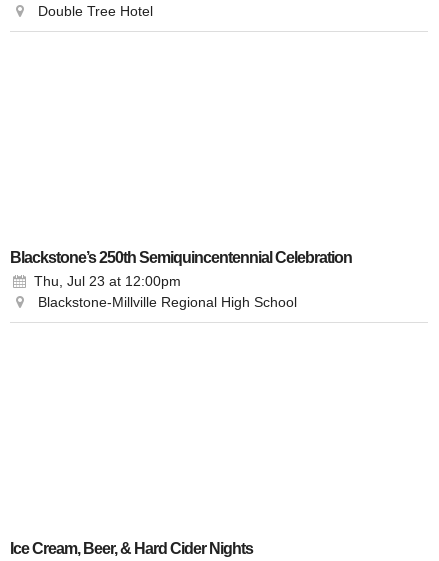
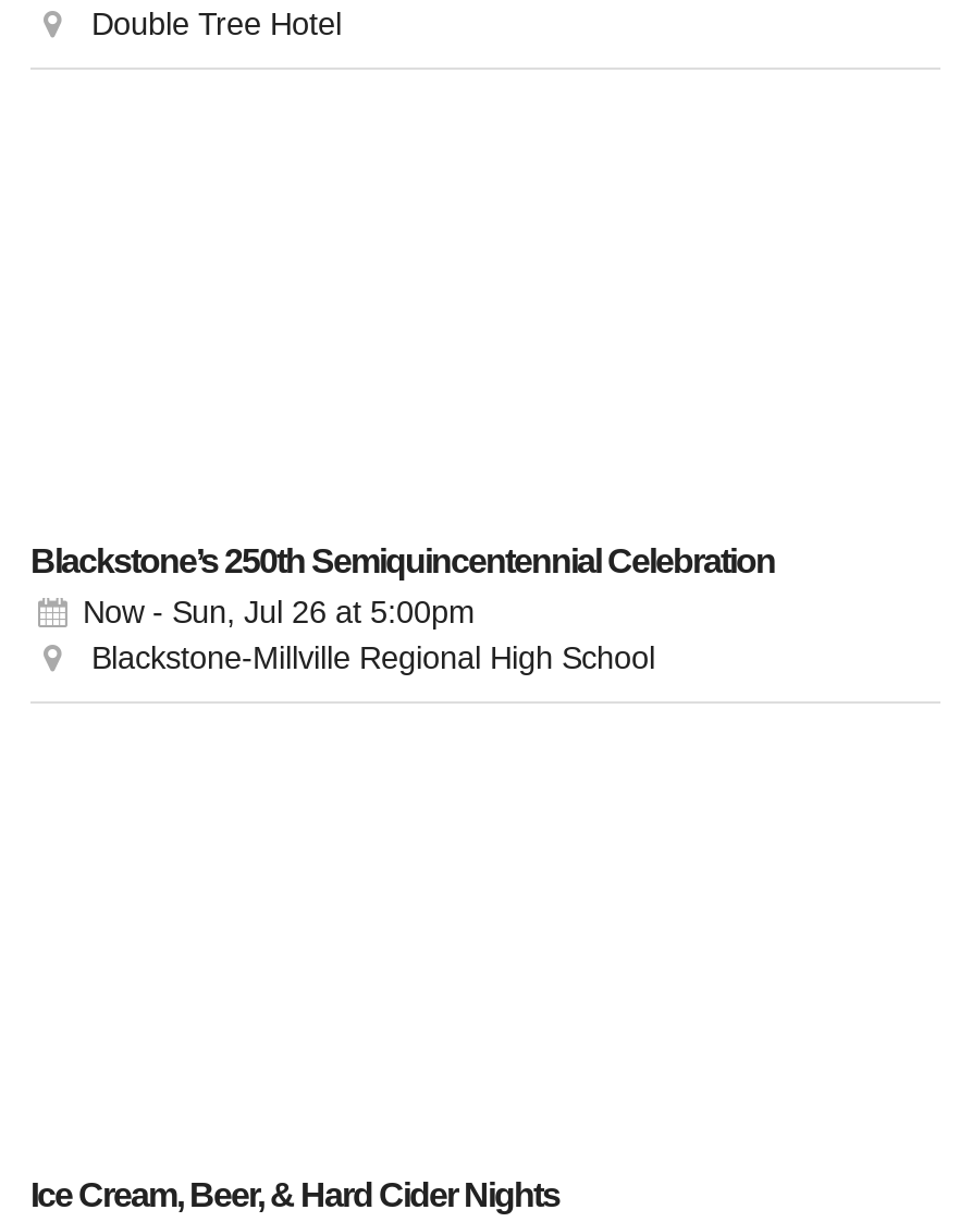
- Thu, Jul 23 at 12:00pm
+ Now - Sun, Jul 26 at 5:00pm
